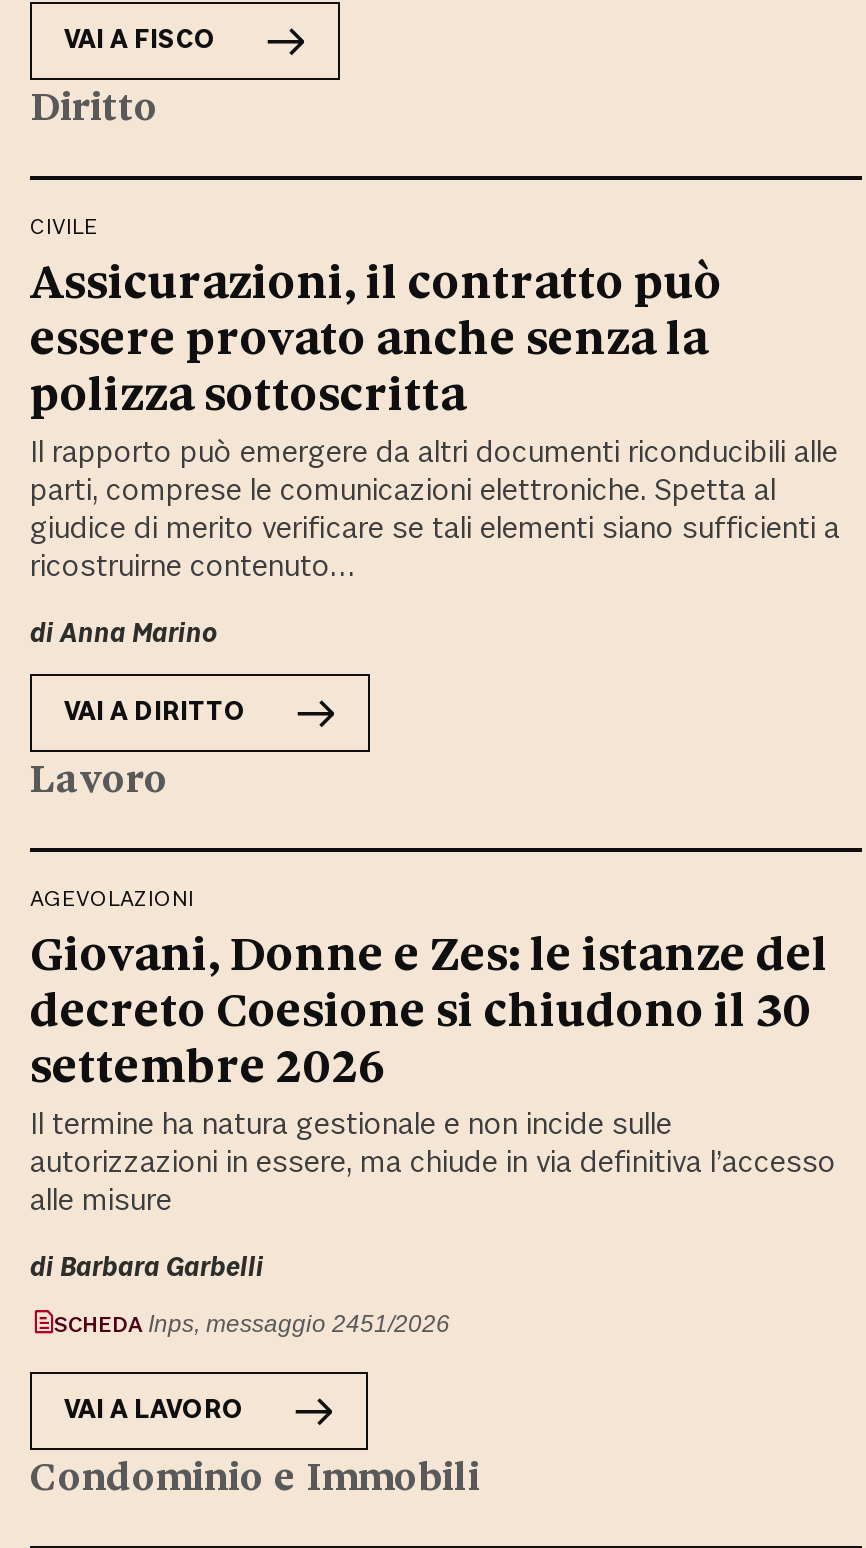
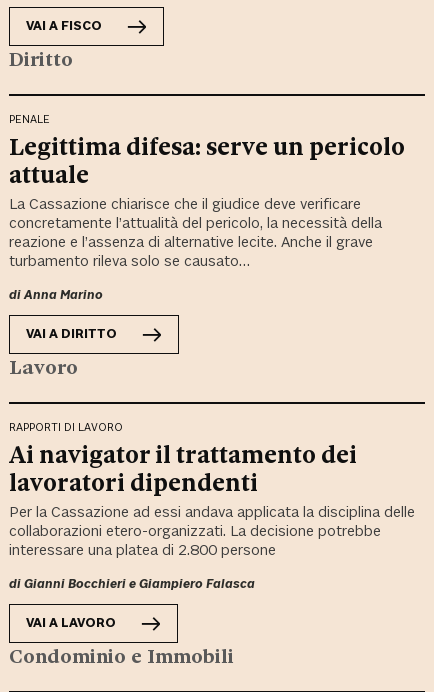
- CIVILE
- Assicurazioni, il contratto può
- essere provato anche senza la
- polizza sottoscritta
- Il rapporto può emergere da altri documenti riconducibili alle
- parti, comprese le comunicazioni elettroniche. Spetta al
- giudice di merito verificare se tali elementi siano sufficienti a
- ricostruirne contenuto…
+ PENALE
+ Legittima difesa: serve un pericolo
+ attuale
+ La Cassazione chiarisce che il giudice deve verificare
+ concretamente l’attualità del pericolo, la necessità della
+ reazione e l’assenza di alternative lecite. Anche il grave
+ turbamento rileva solo se causato…

- AGEVOLAZIONI
- Giovani, Donne e Zes: le istanze del
- decreto Coesione si chiudono il 30
- settembre 2026
- Il termine ha natura gestionale e non incide sulle
- autorizzazioni in essere, ma chiude in via definitiva l’accesso
- alle misure
- di Barbara Garbelli
- SCHEDA Inps, messaggio 2451/2026
+ RAPPORTI DI LAVORO
+ Ai navigator il trattamento dei
+ lavoratori dipendenti
+ Per la Cassazione ad essi andava applicata la disciplina delle
+ collaborazioni etero-organizzati. La decisione potrebbe
+ interessare una platea di 2.800 persone
+ di Gianni Bocchieri e Giampiero Falasca
